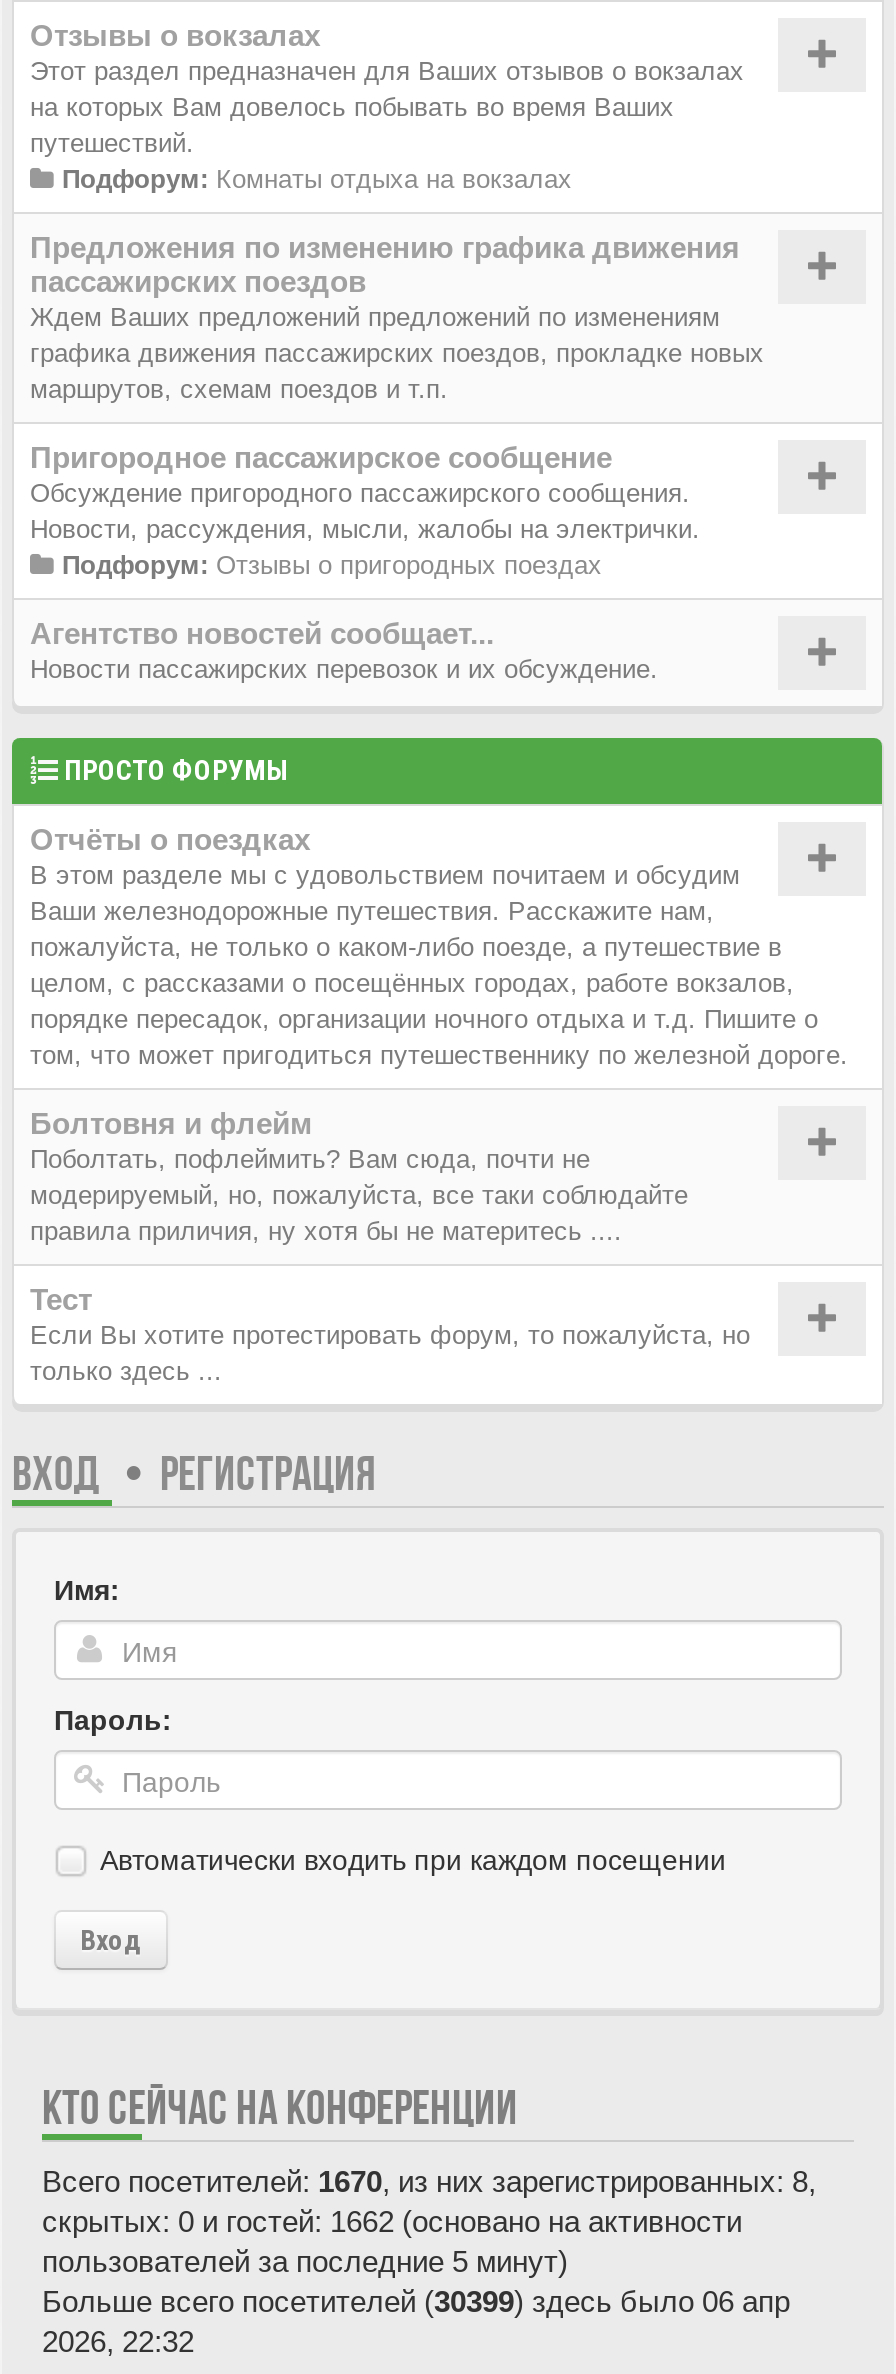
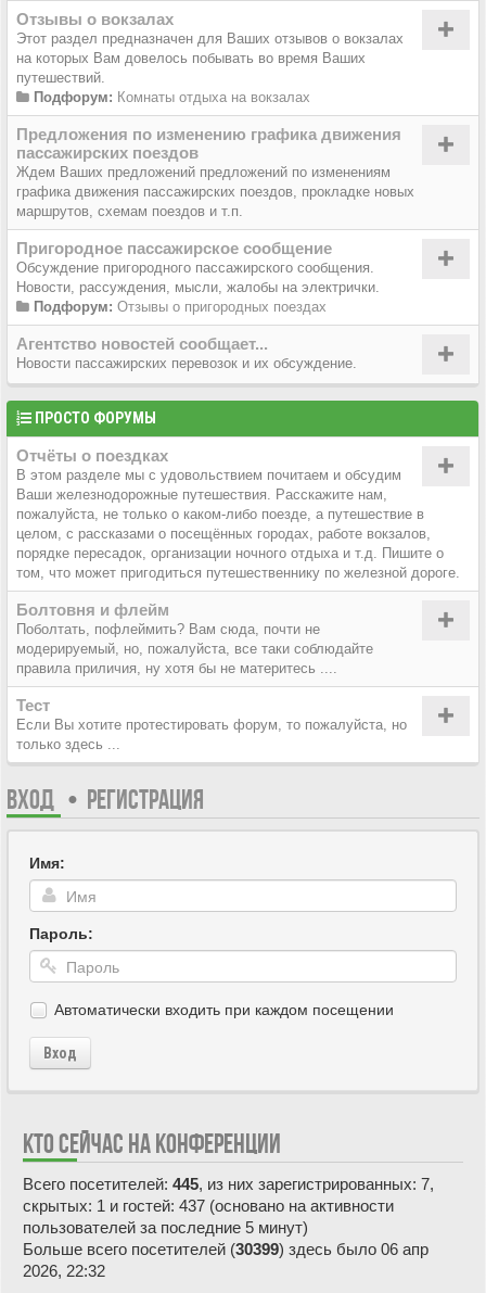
- Всего посетителей: 1670, из них зарегистрированных: 8,
+ Всего посетителей: 445, из них зарегистрированных: 7,

- скрытых: 0 и гостей: 1662 (основано на активности
+ скрытых: 1 и гостей: 437 (основано на активности
